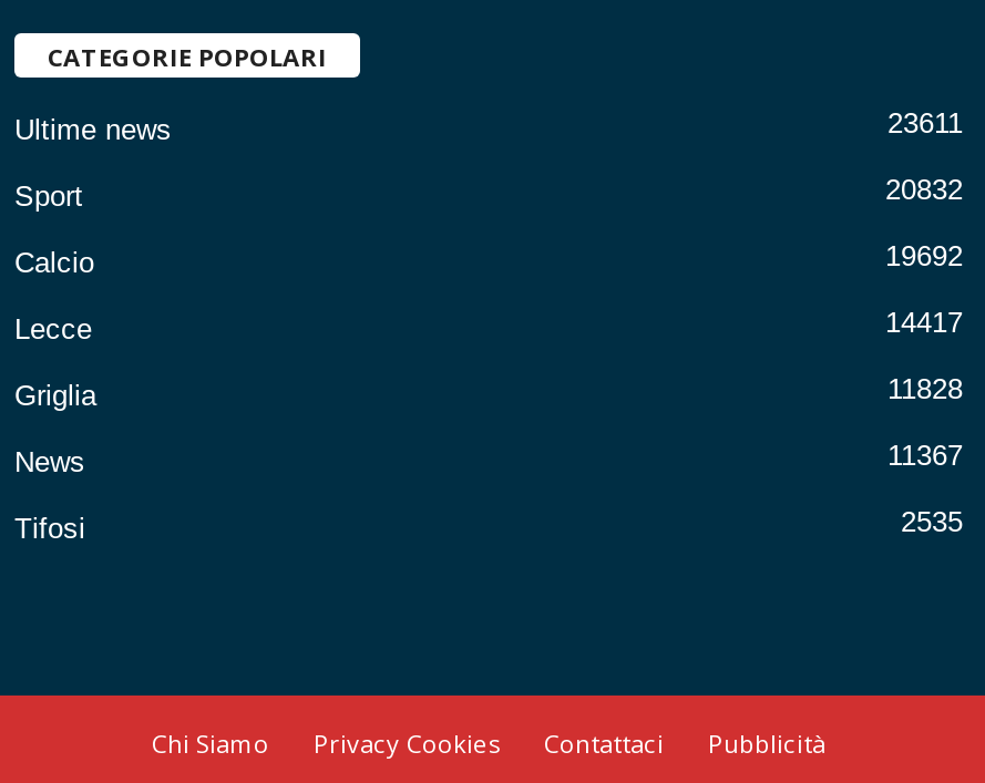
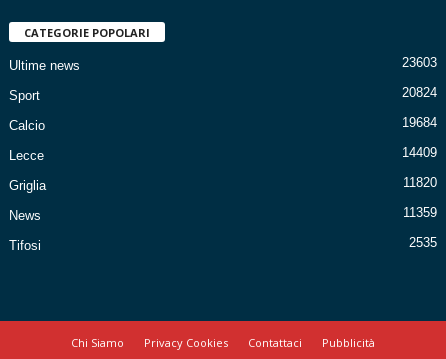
- 23611
+ 23603

- 20832
+ 20824

- 19692
+ 19684

- 14417
+ 14409

- 11828
+ 11820

- 11367
+ 11359
